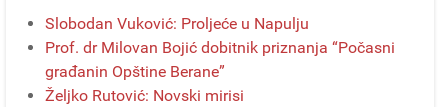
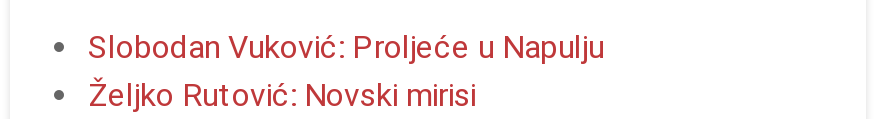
- Prof. dr Milovan Bojić dobitnik priznanja “Počasni
- građanin Opštine Berane”
